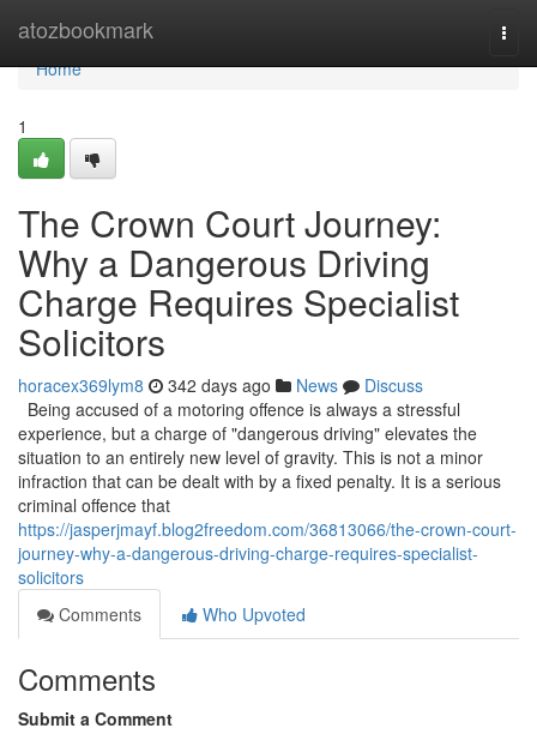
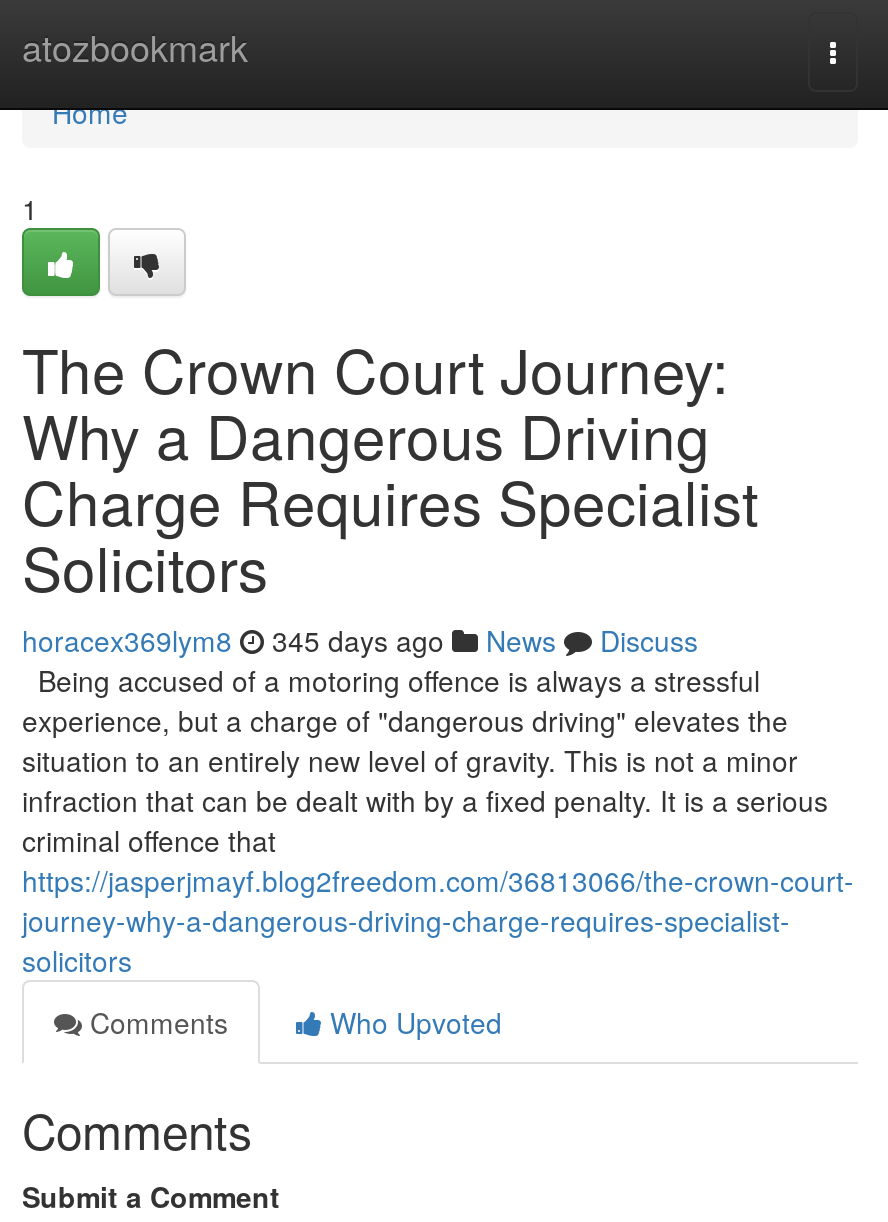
- horacex369lym8 342 days ago News Discuss
+ horacex369lym8 345 days ago News Discuss
